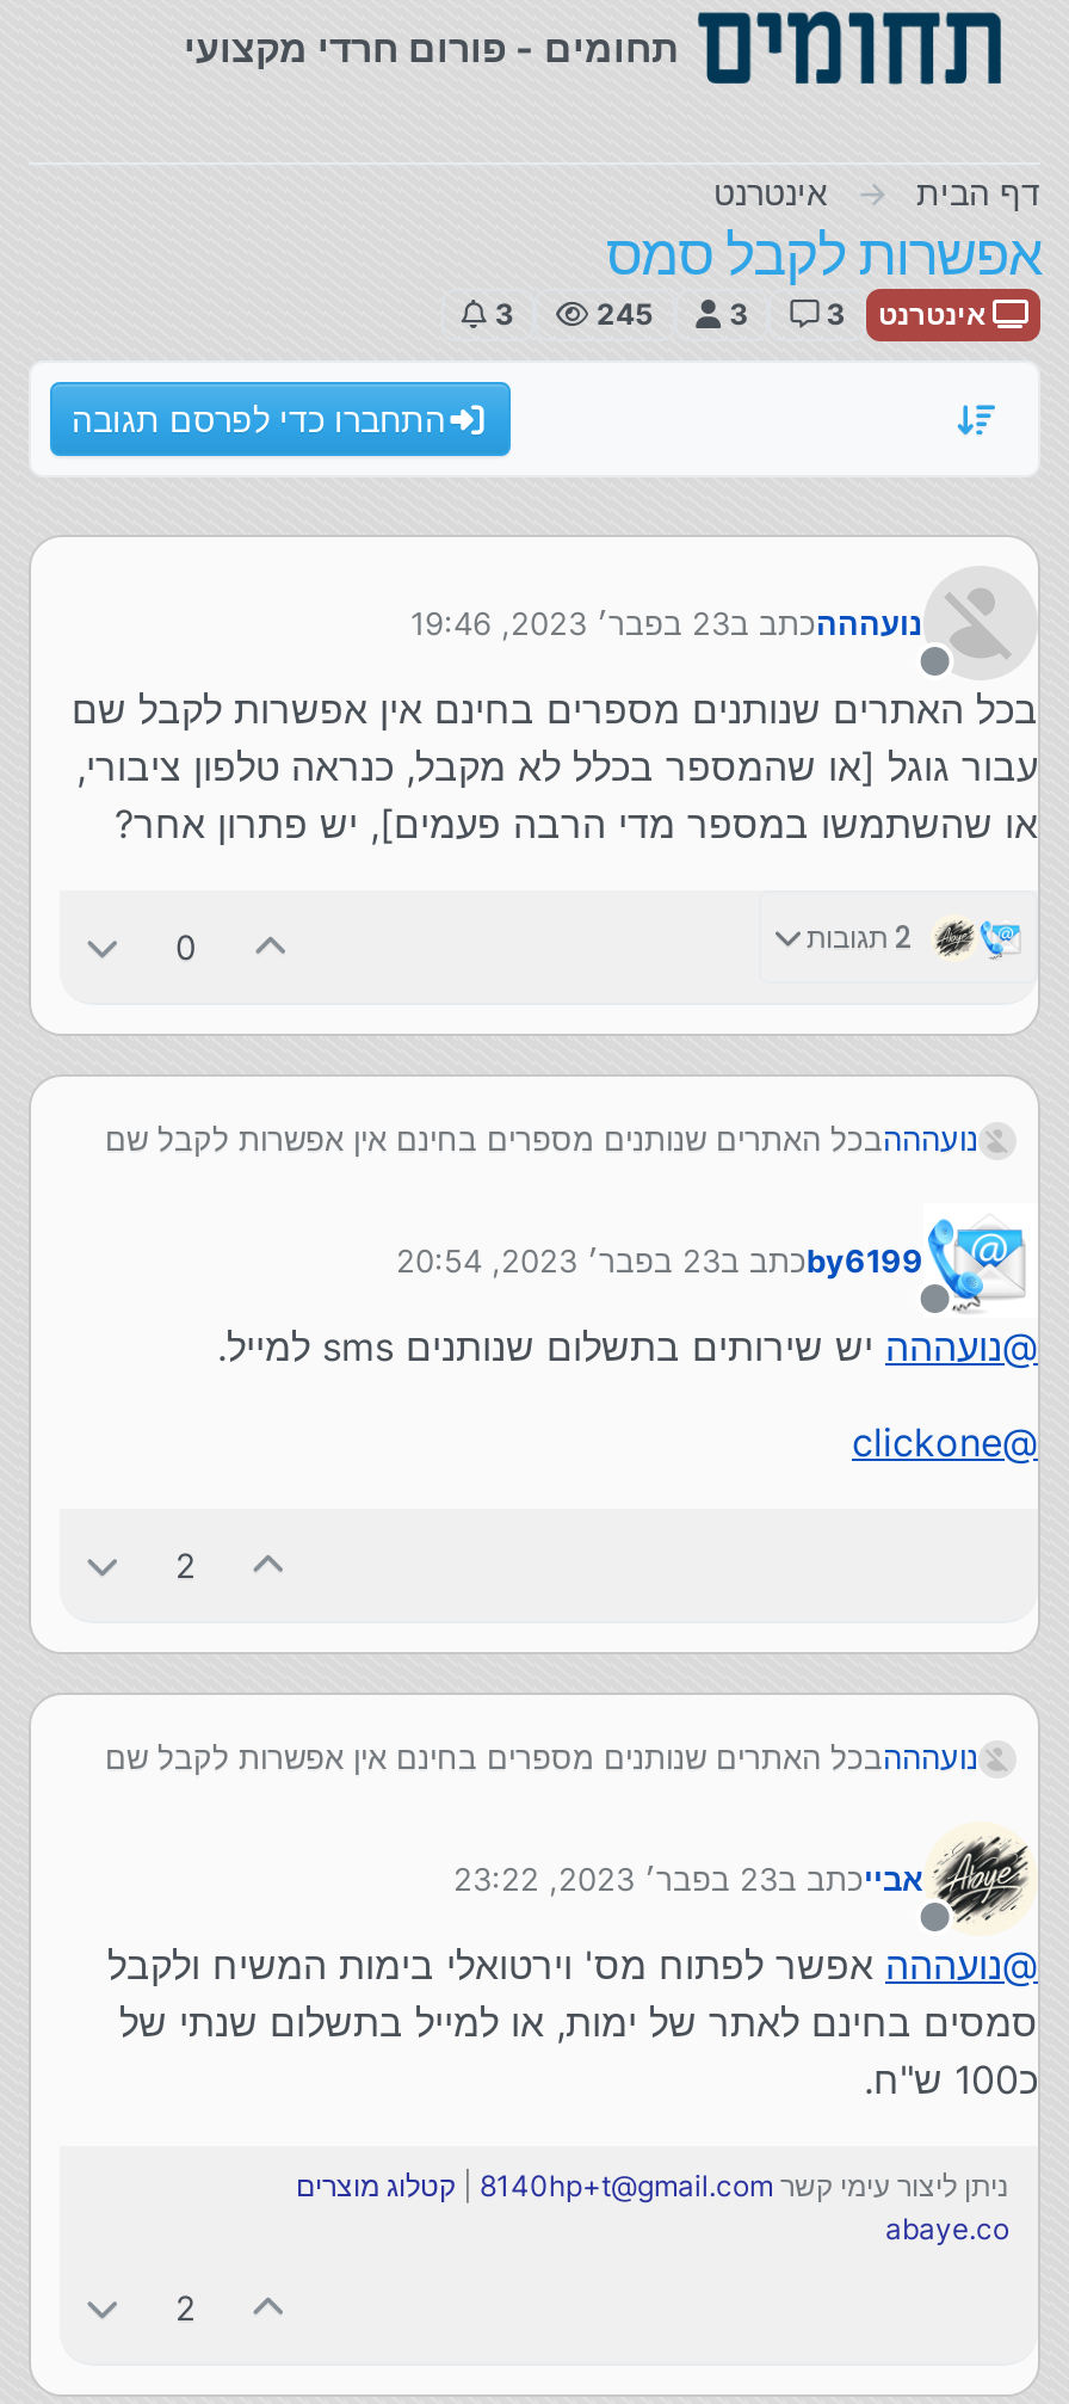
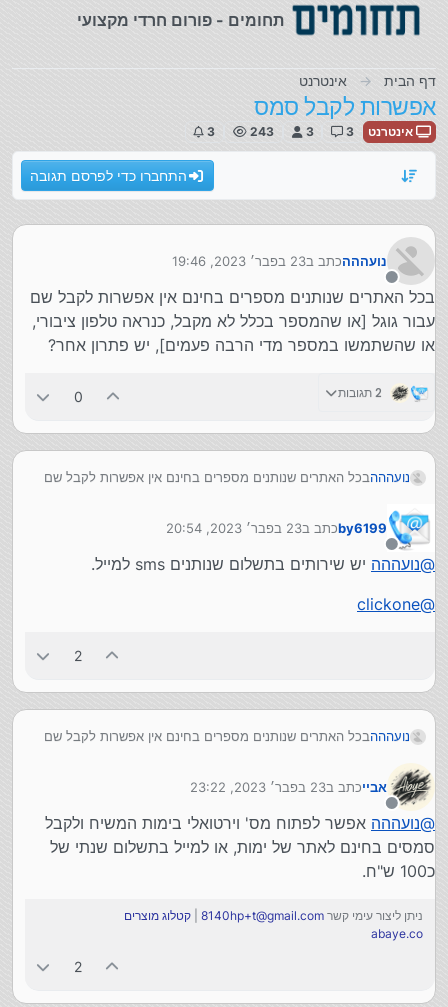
- 245
+ 243
